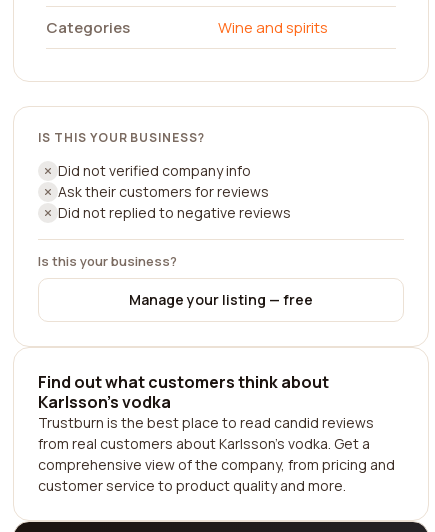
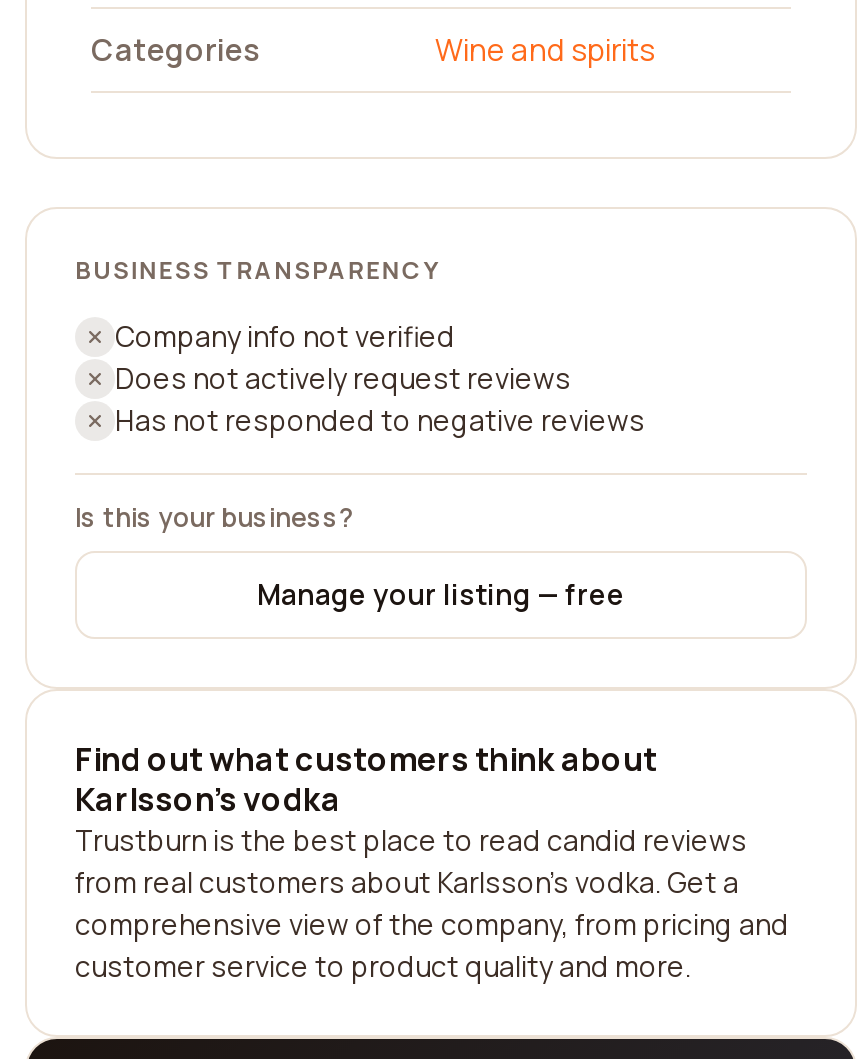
- IS THIS YOUR BUSINESS?
+ BUSINESS TRANSPARENCY

- Did not verified company info
- Ask their customers for reviews
- Did not replied to negative reviews
+ Company info not verified
+ Does not actively request reviews
+ Has not responded to negative reviews
